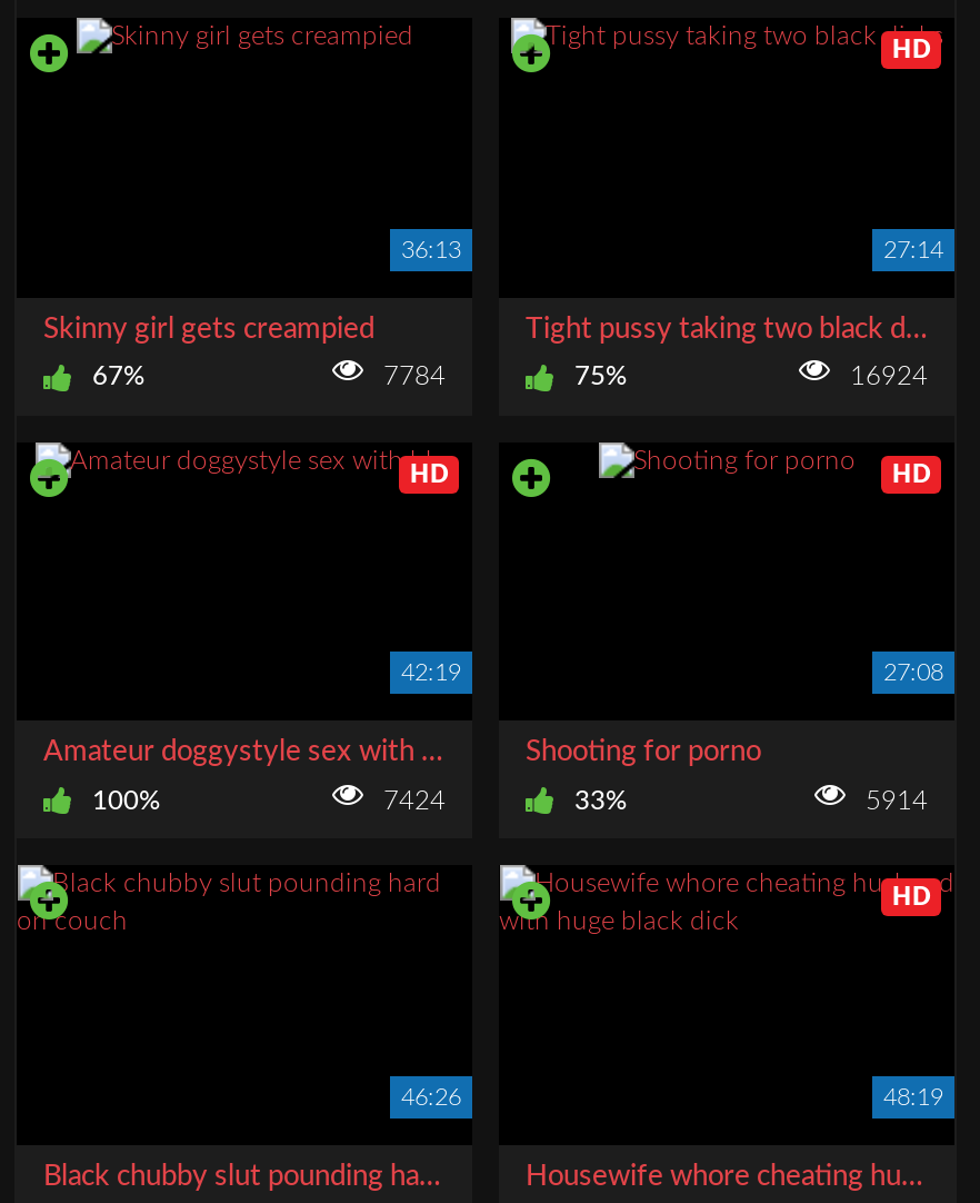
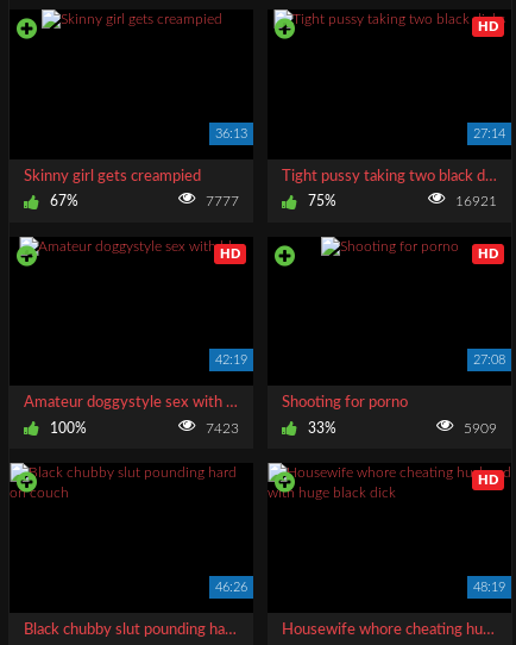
- 7784
+ 7777

- 16924
+ 16921

- 7424
+ 7423

- 5914
+ 5909
